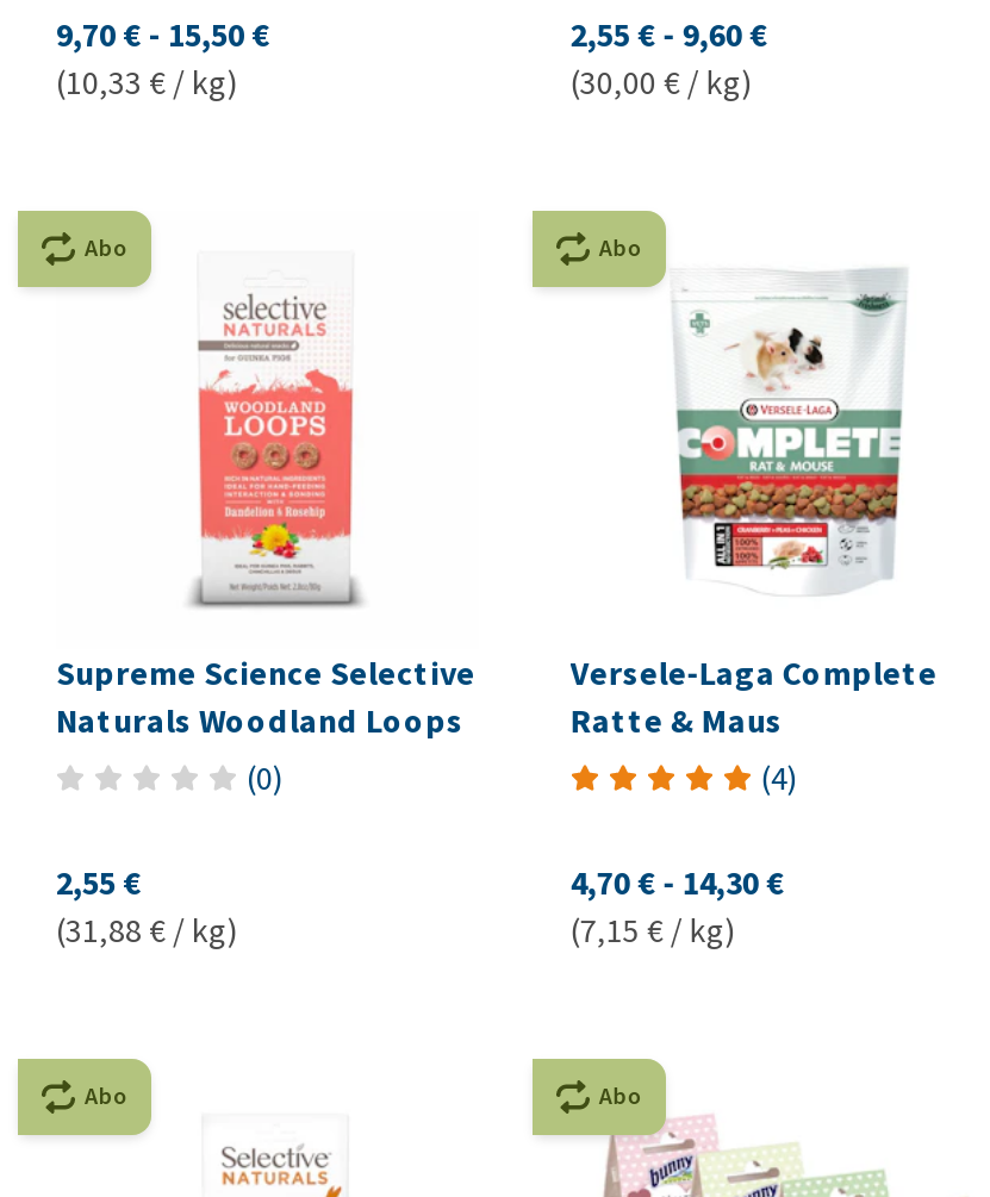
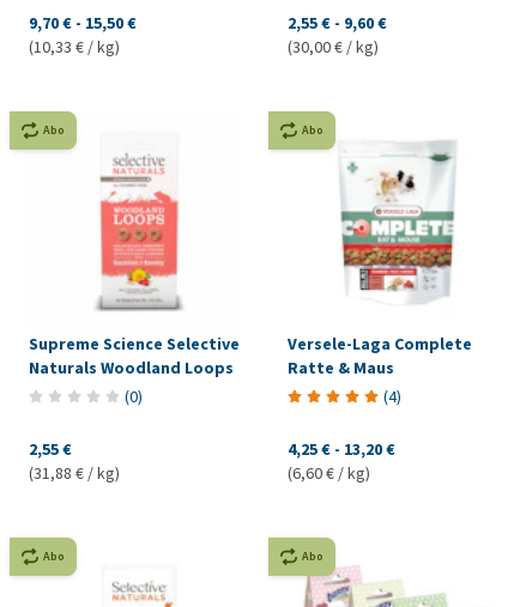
- 4,70 € - 14,30 €
+ 4,25 € - 13,20 €

- (7,15 € / kg)
+ (6,60 € / kg)
